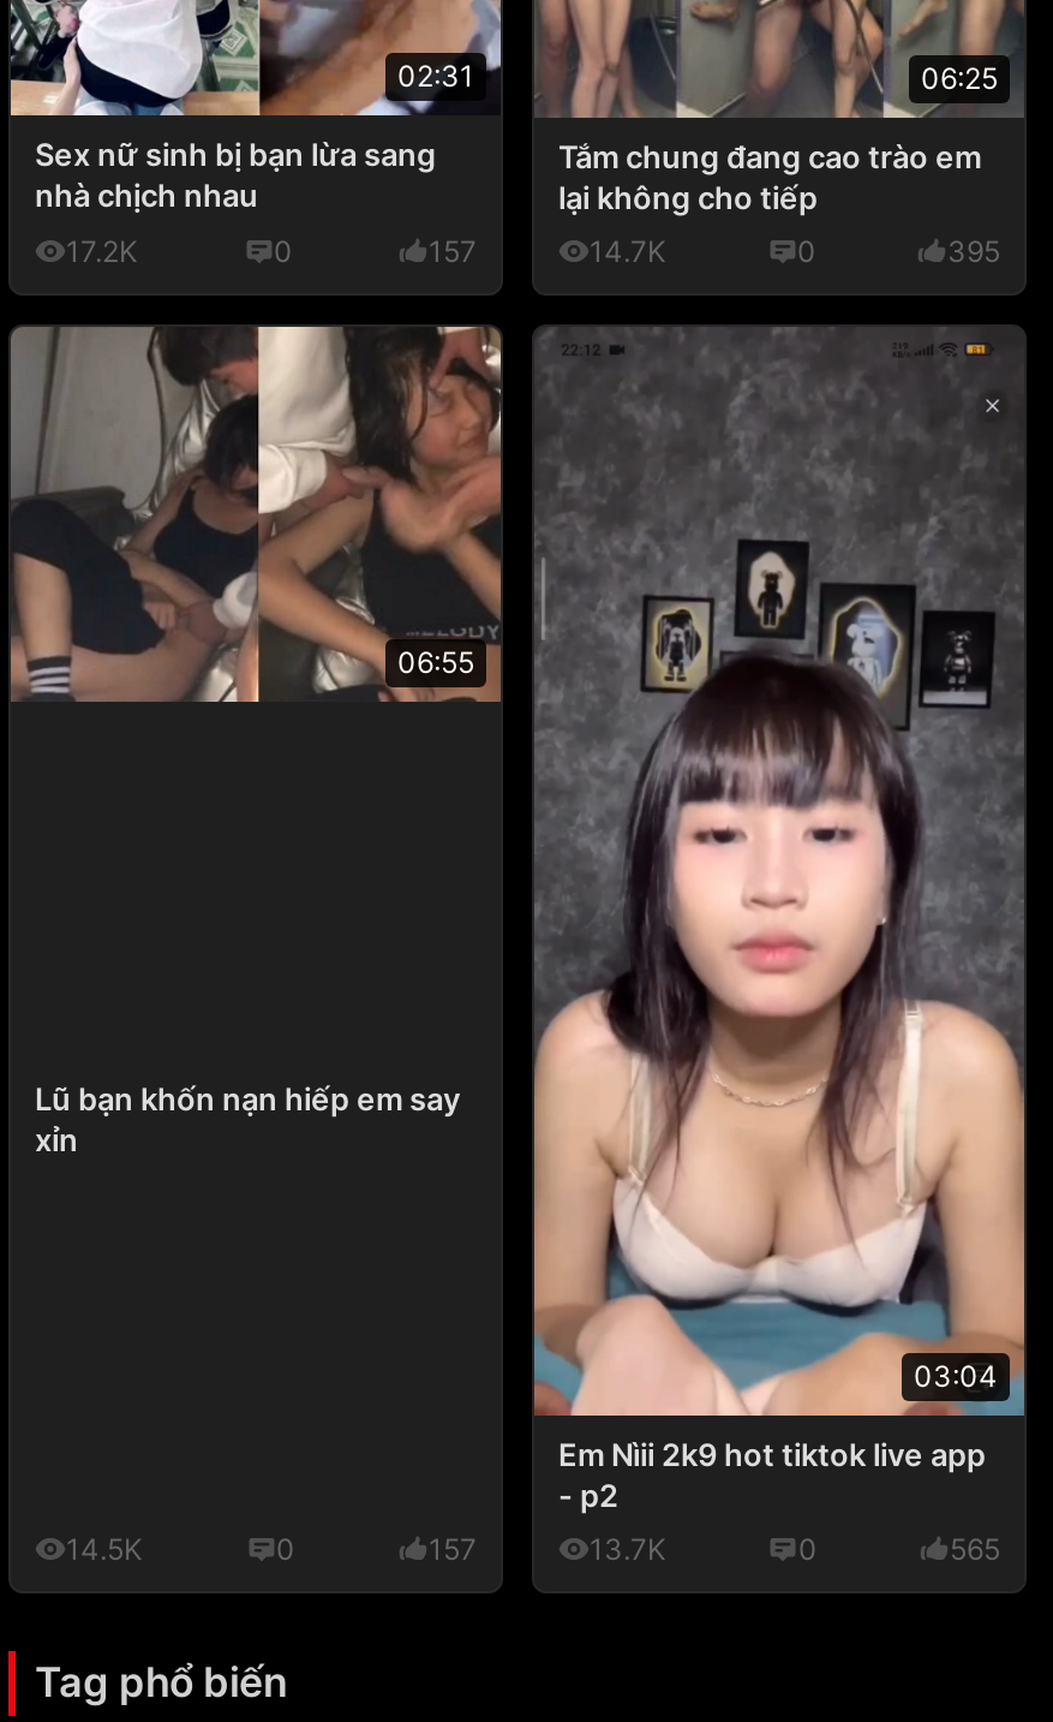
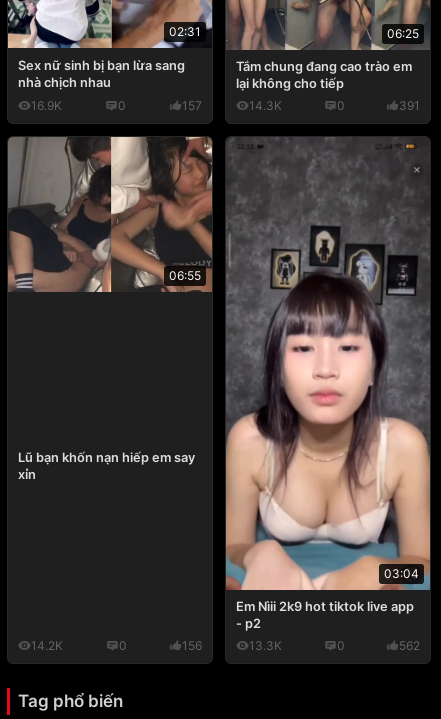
- 17.2K
+ 16.9K

- 14.7K
+ 14.3K

- 395
+ 391

- 14.5K
+ 14.2K

- 157
+ 156

- 13.7K
+ 13.3K

- 565
+ 562
